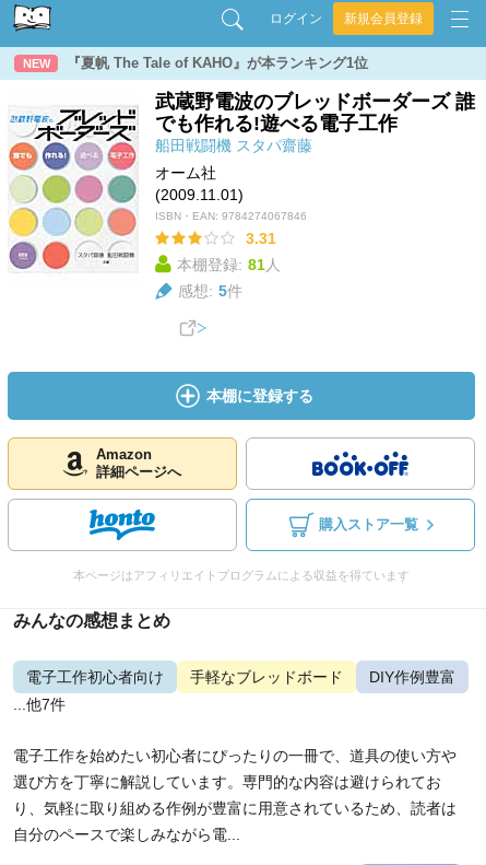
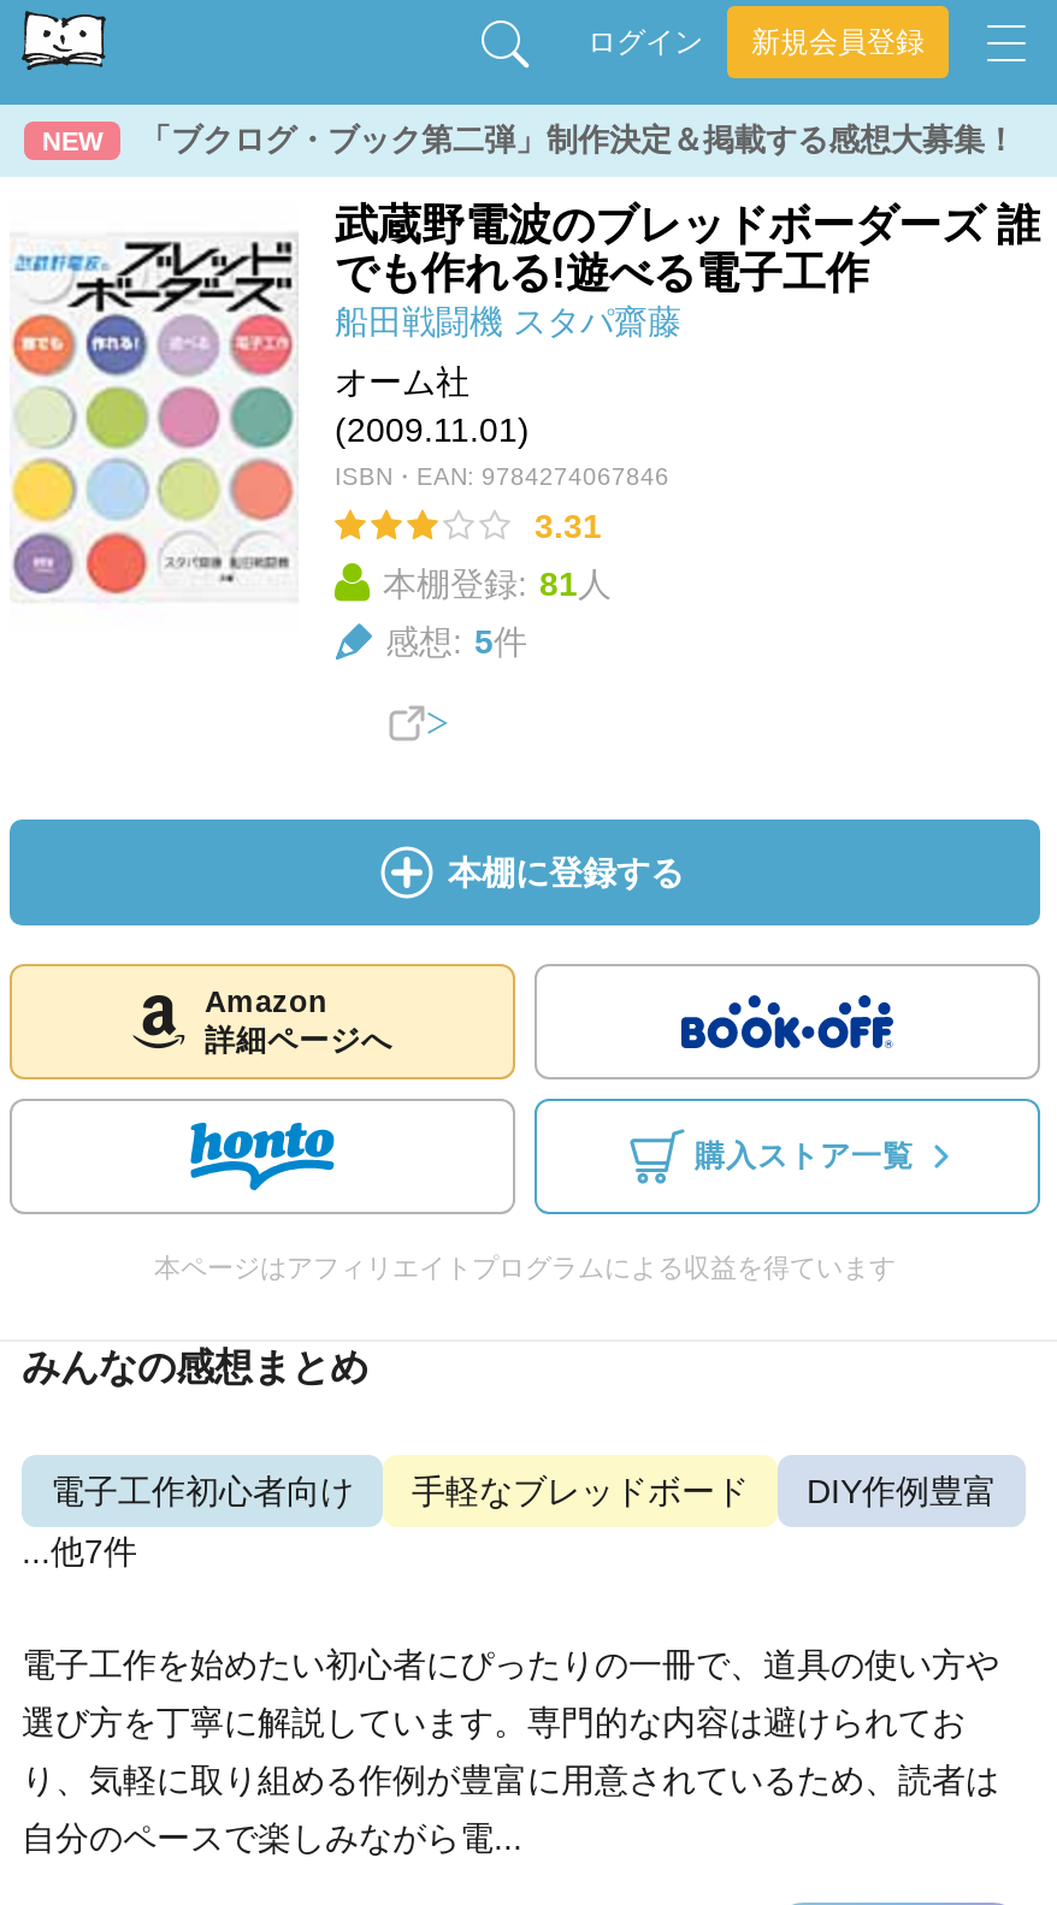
- 『夏帆 The Tale of KAHO』が本ランキング1位
+ 「ブクログ・ブック第二弾」制作決定＆掲載する感想大募集！
